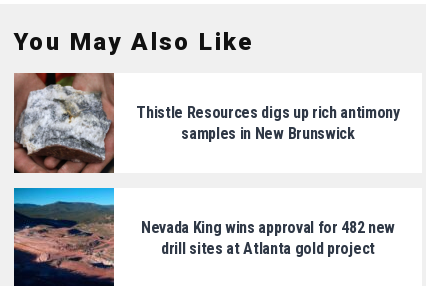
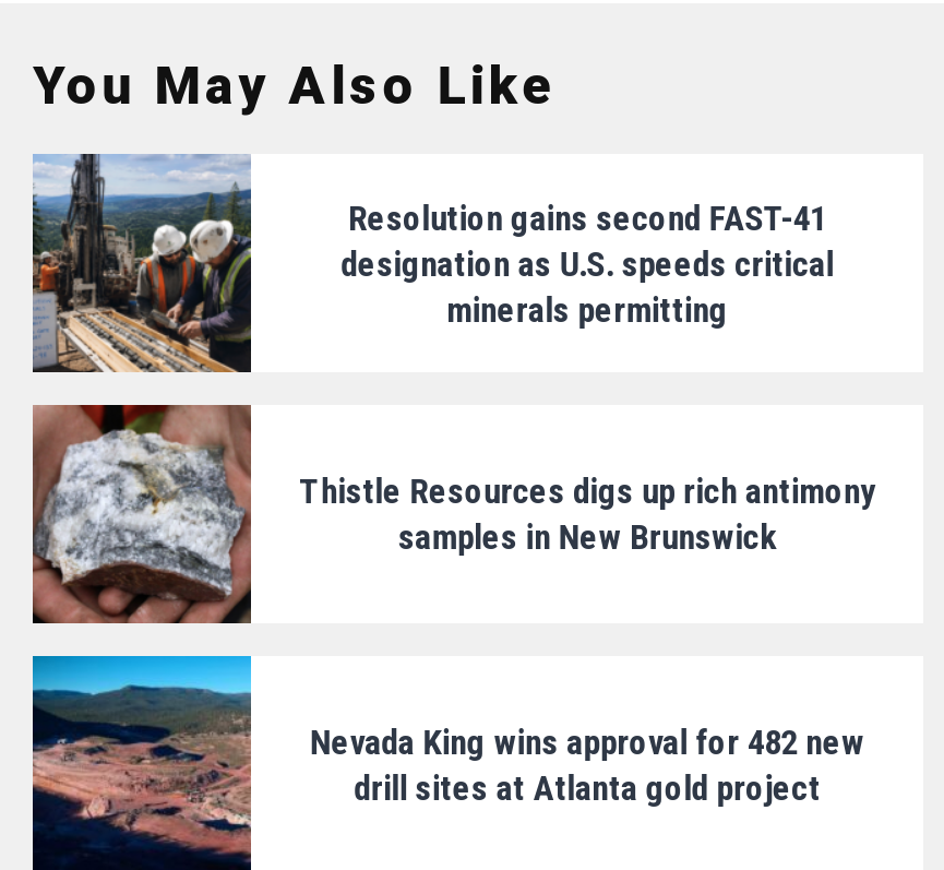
+ [image]

+ Resolution gains second FAST-41
+ designation as U.S. speeds critical
+ minerals permitting
